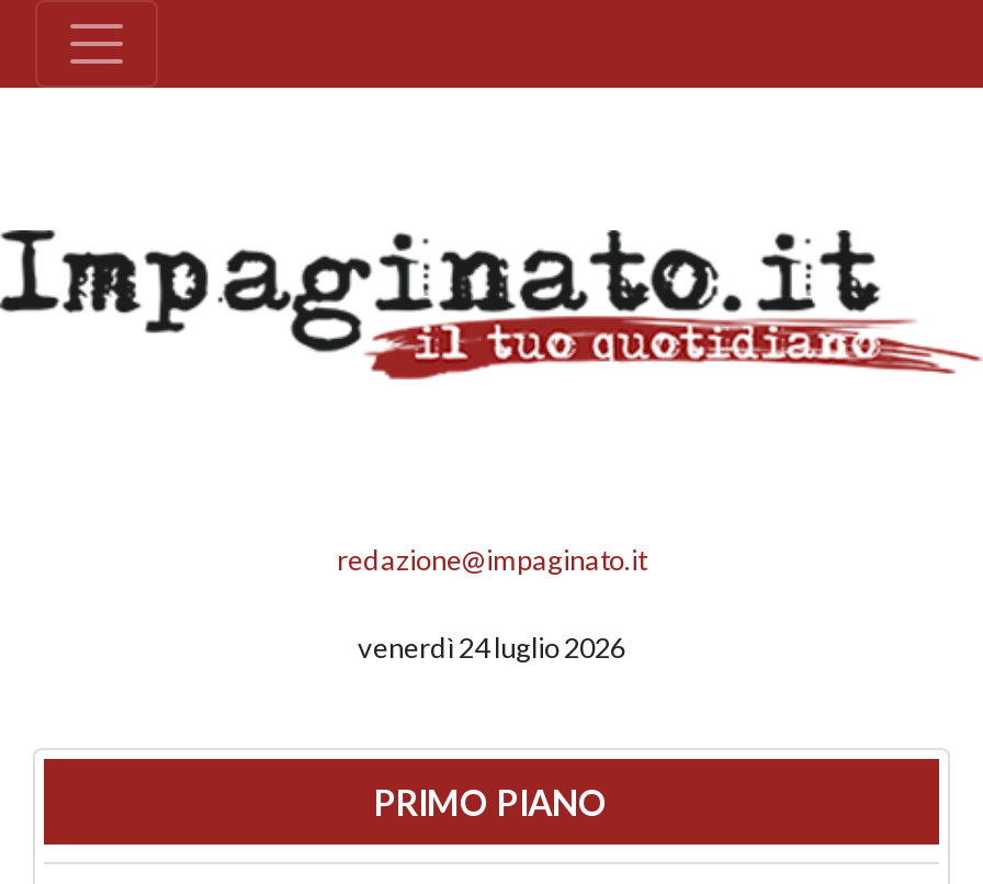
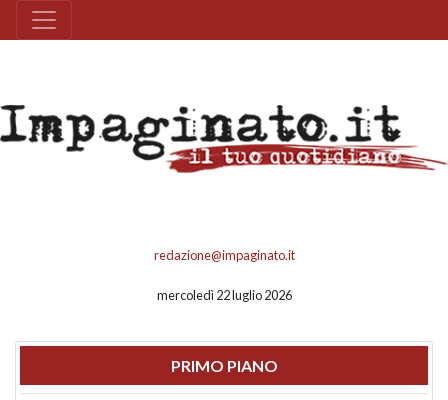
- venerdì 24 luglio 2026
+ mercoledì 22 luglio 2026
